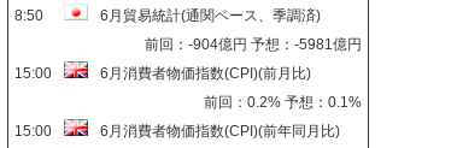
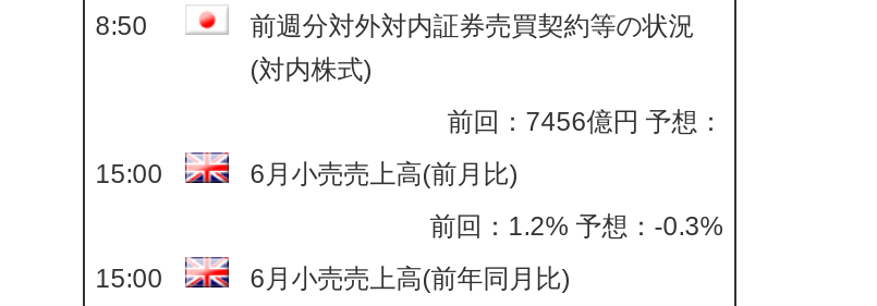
- 6月貿易統計(通関ベース、季調済)
+ 前週分対外対内証券売買契約等の状況
+ (対内株式)

- 前回：-904億円 予想：-5981億円
+ 前回：7456億円 予想：

- 6月消費者物価指数(CPI)(前月比)
+ 6月小売売上高(前月比)

- 前回：0.2% 予想：0.1%
+ 前回：1.2% 予想：-0.3%

- 6月消費者物価指数(CPI)(前年同月比)
+ 6月小売売上高(前年同月比)
